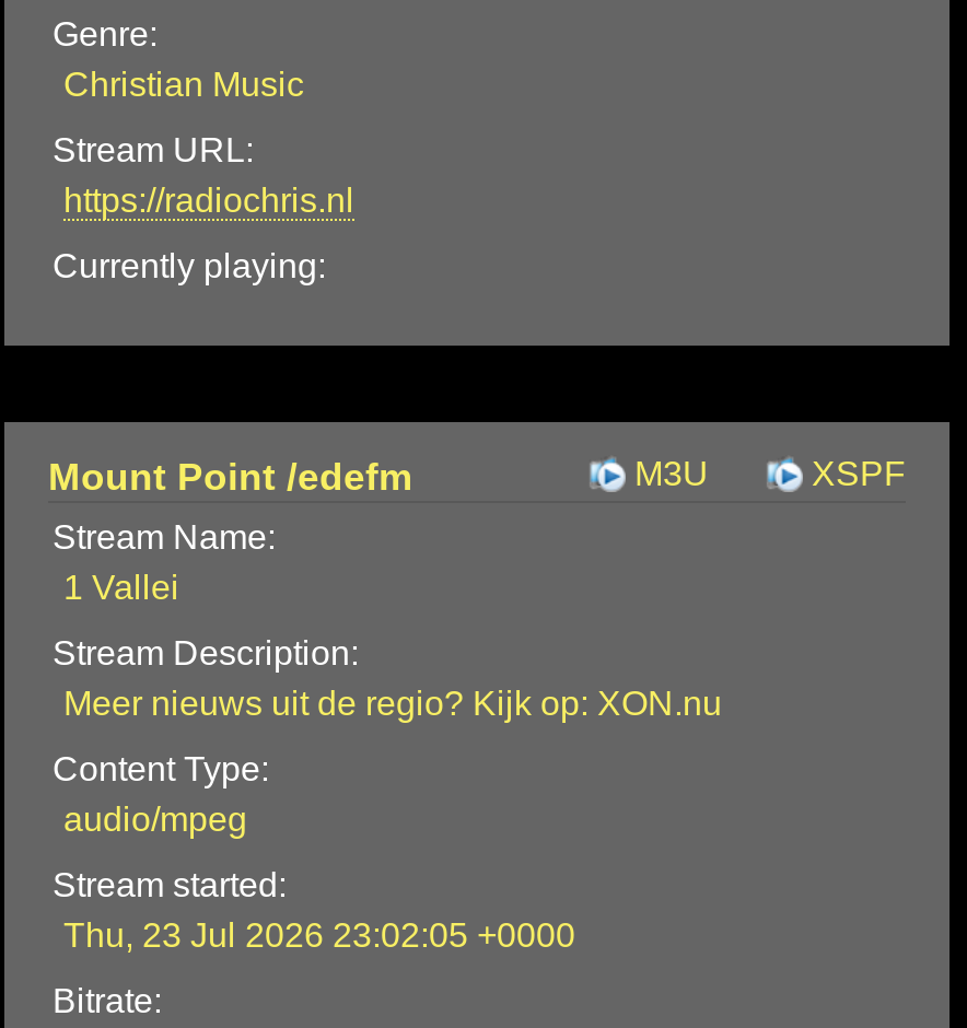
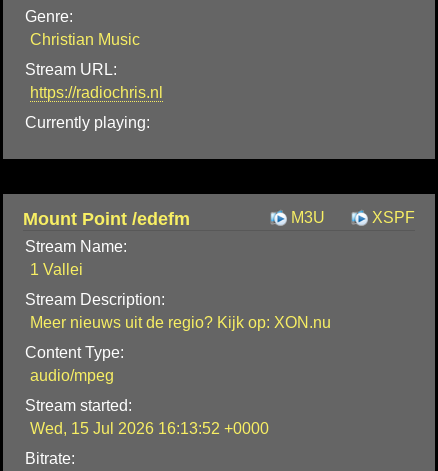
- Thu, 23 Jul 2026 23:02:05 +0000
+ Wed, 15 Jul 2026 16:13:52 +0000
